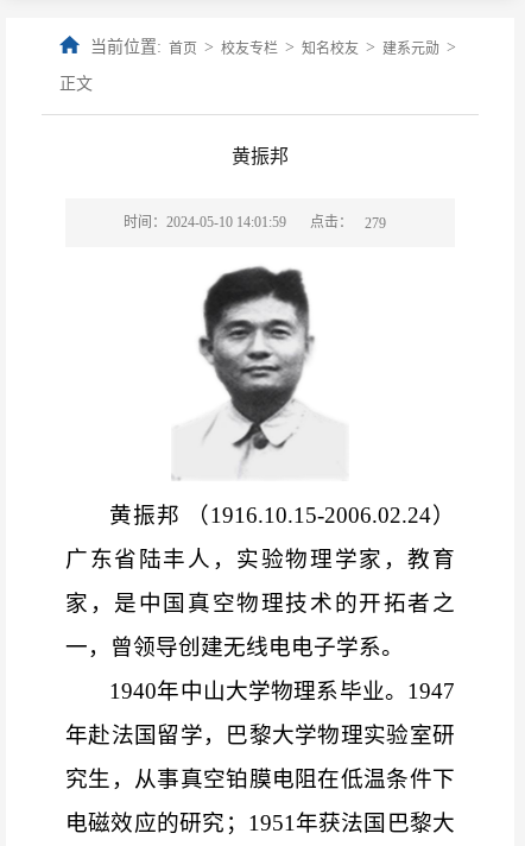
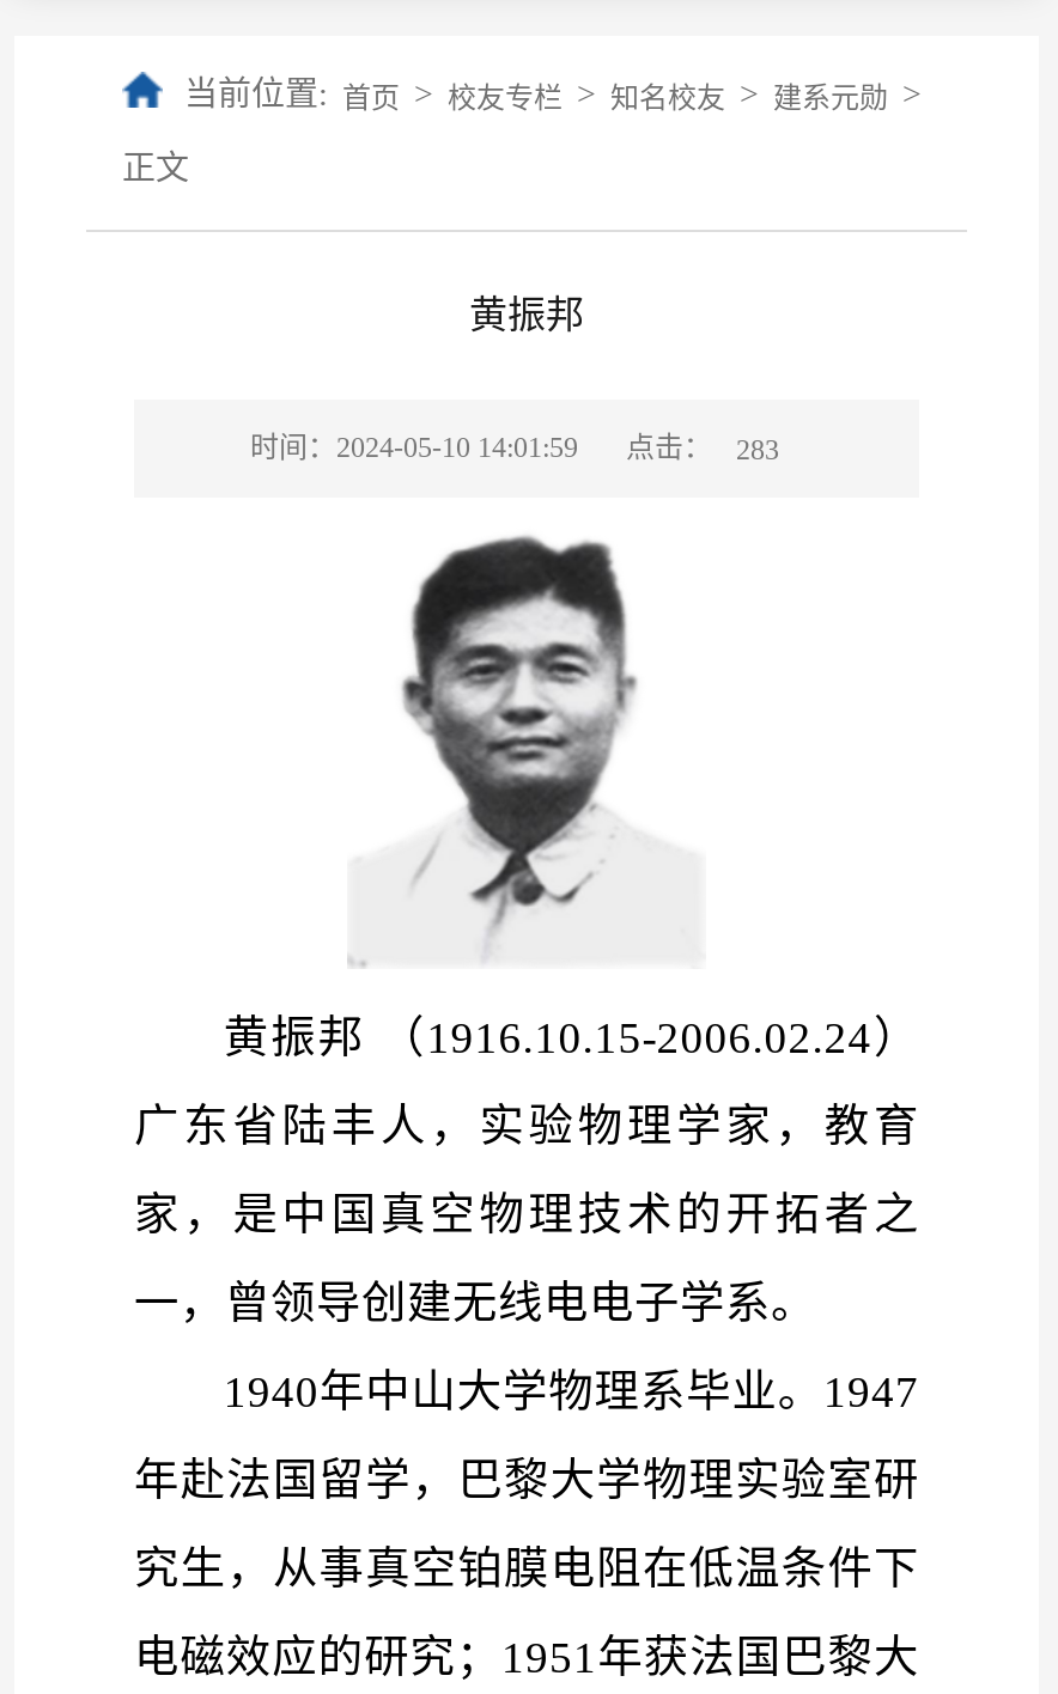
- 时间：2024-05-10 14:01:59 点击： 279
+ 时间：2024-05-10 14:01:59 点击： 283
